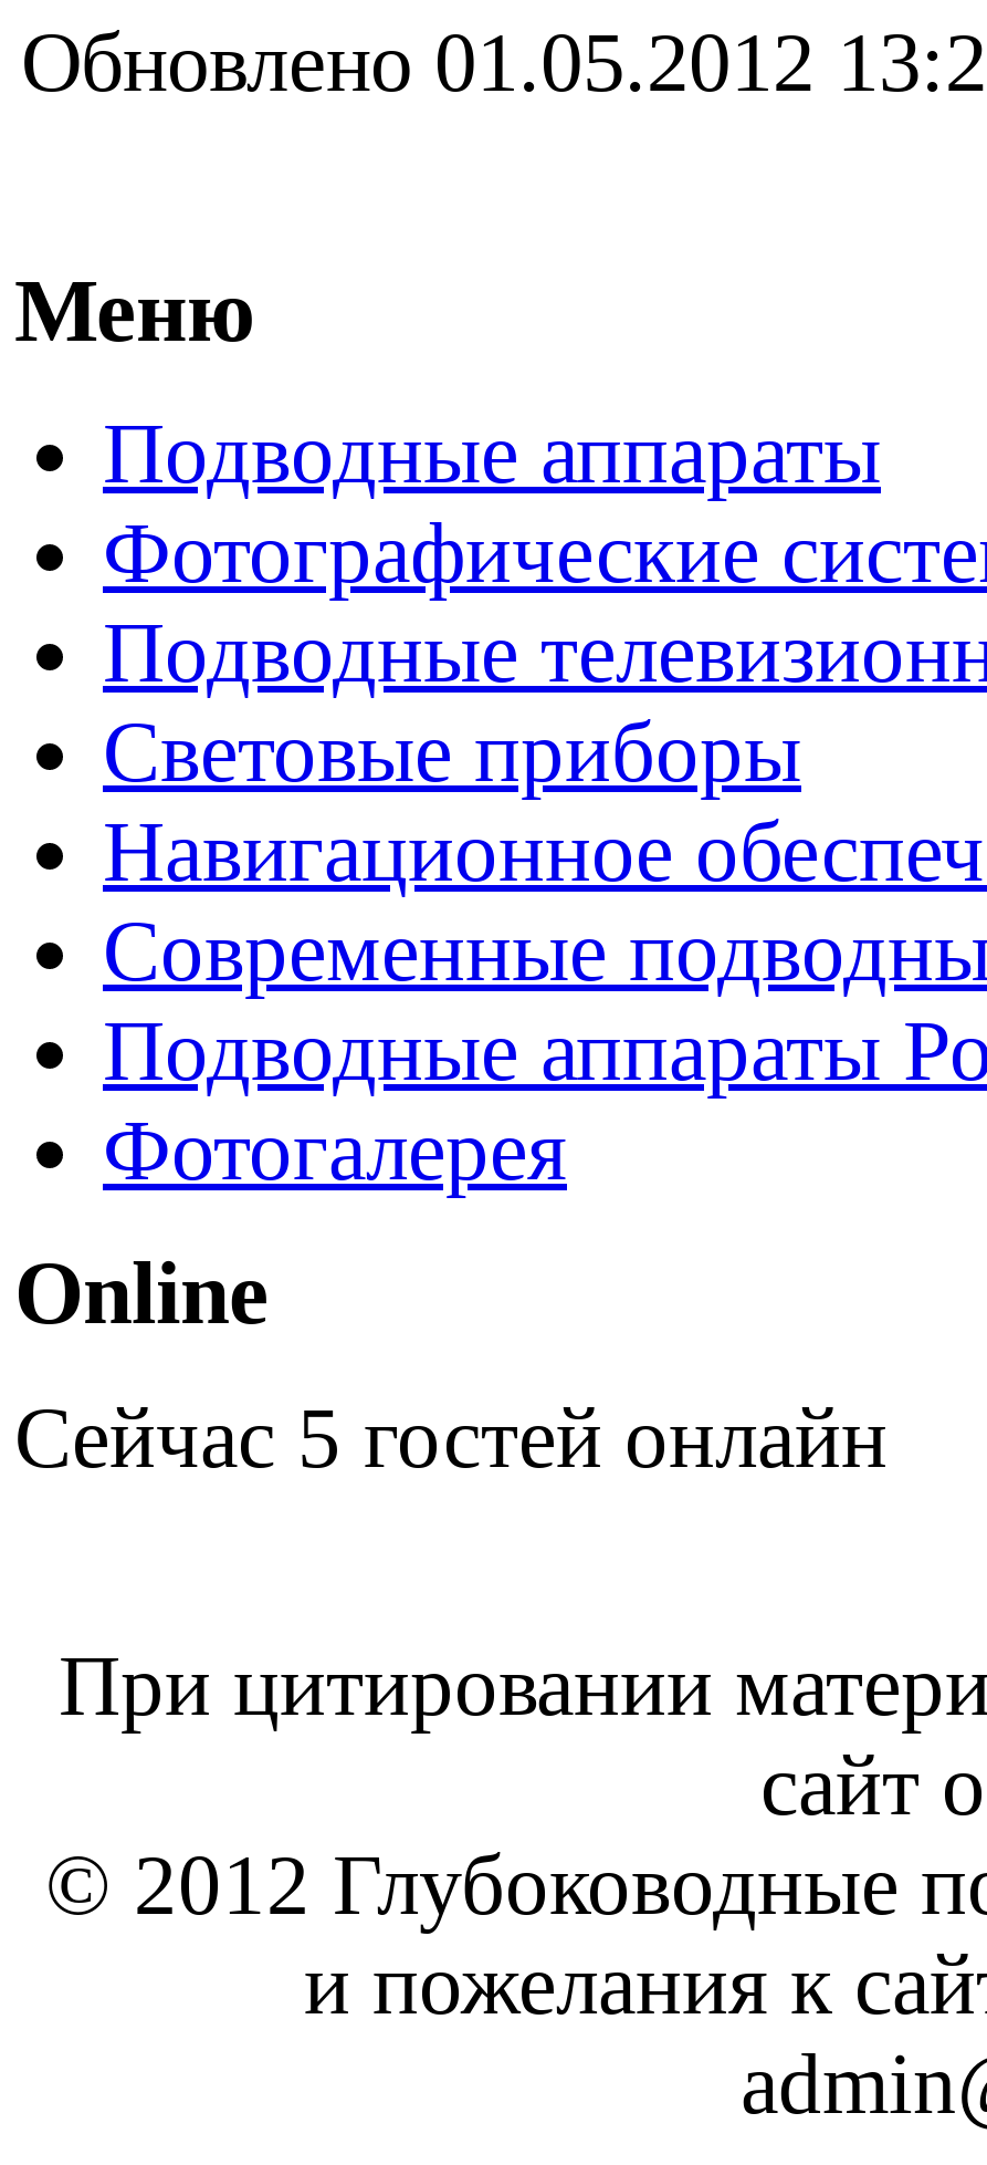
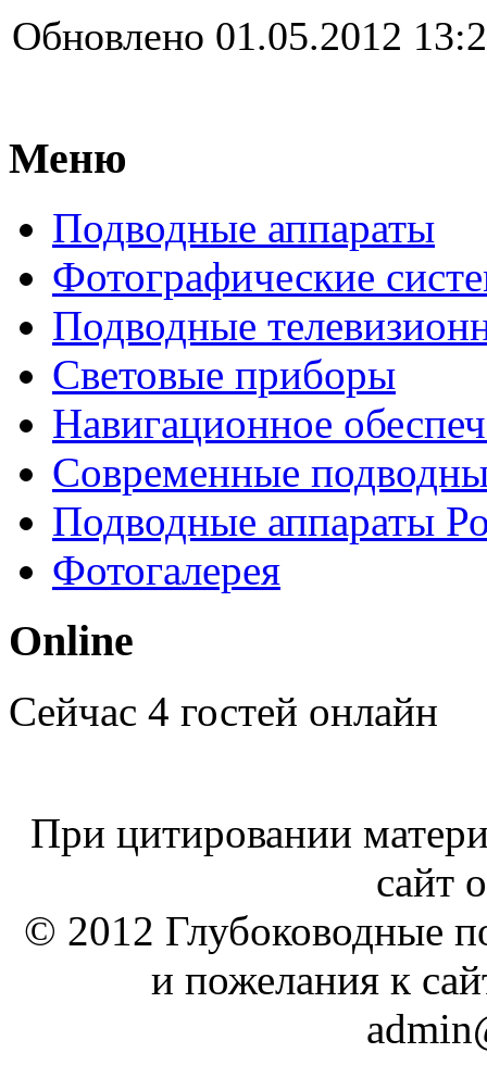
- Сейчас 5 гостей онлайн
+ Сейчас 4 гостей онлайн
